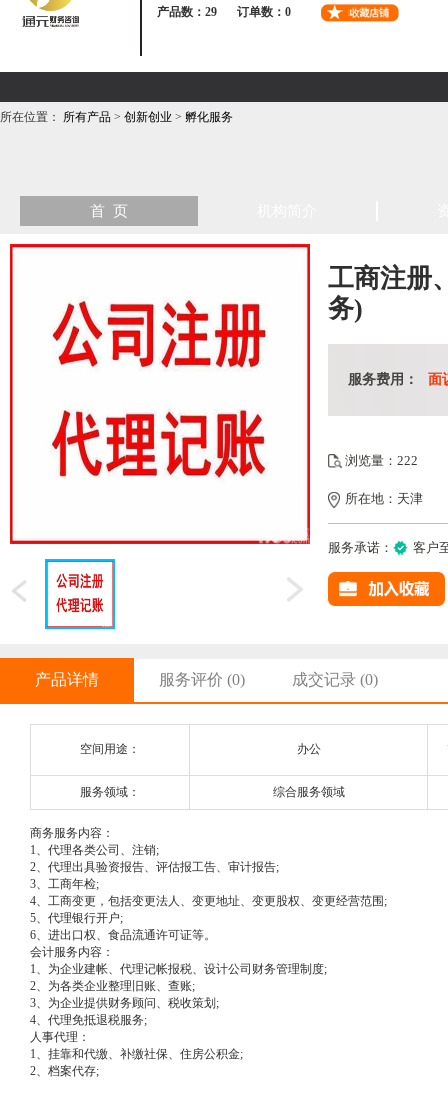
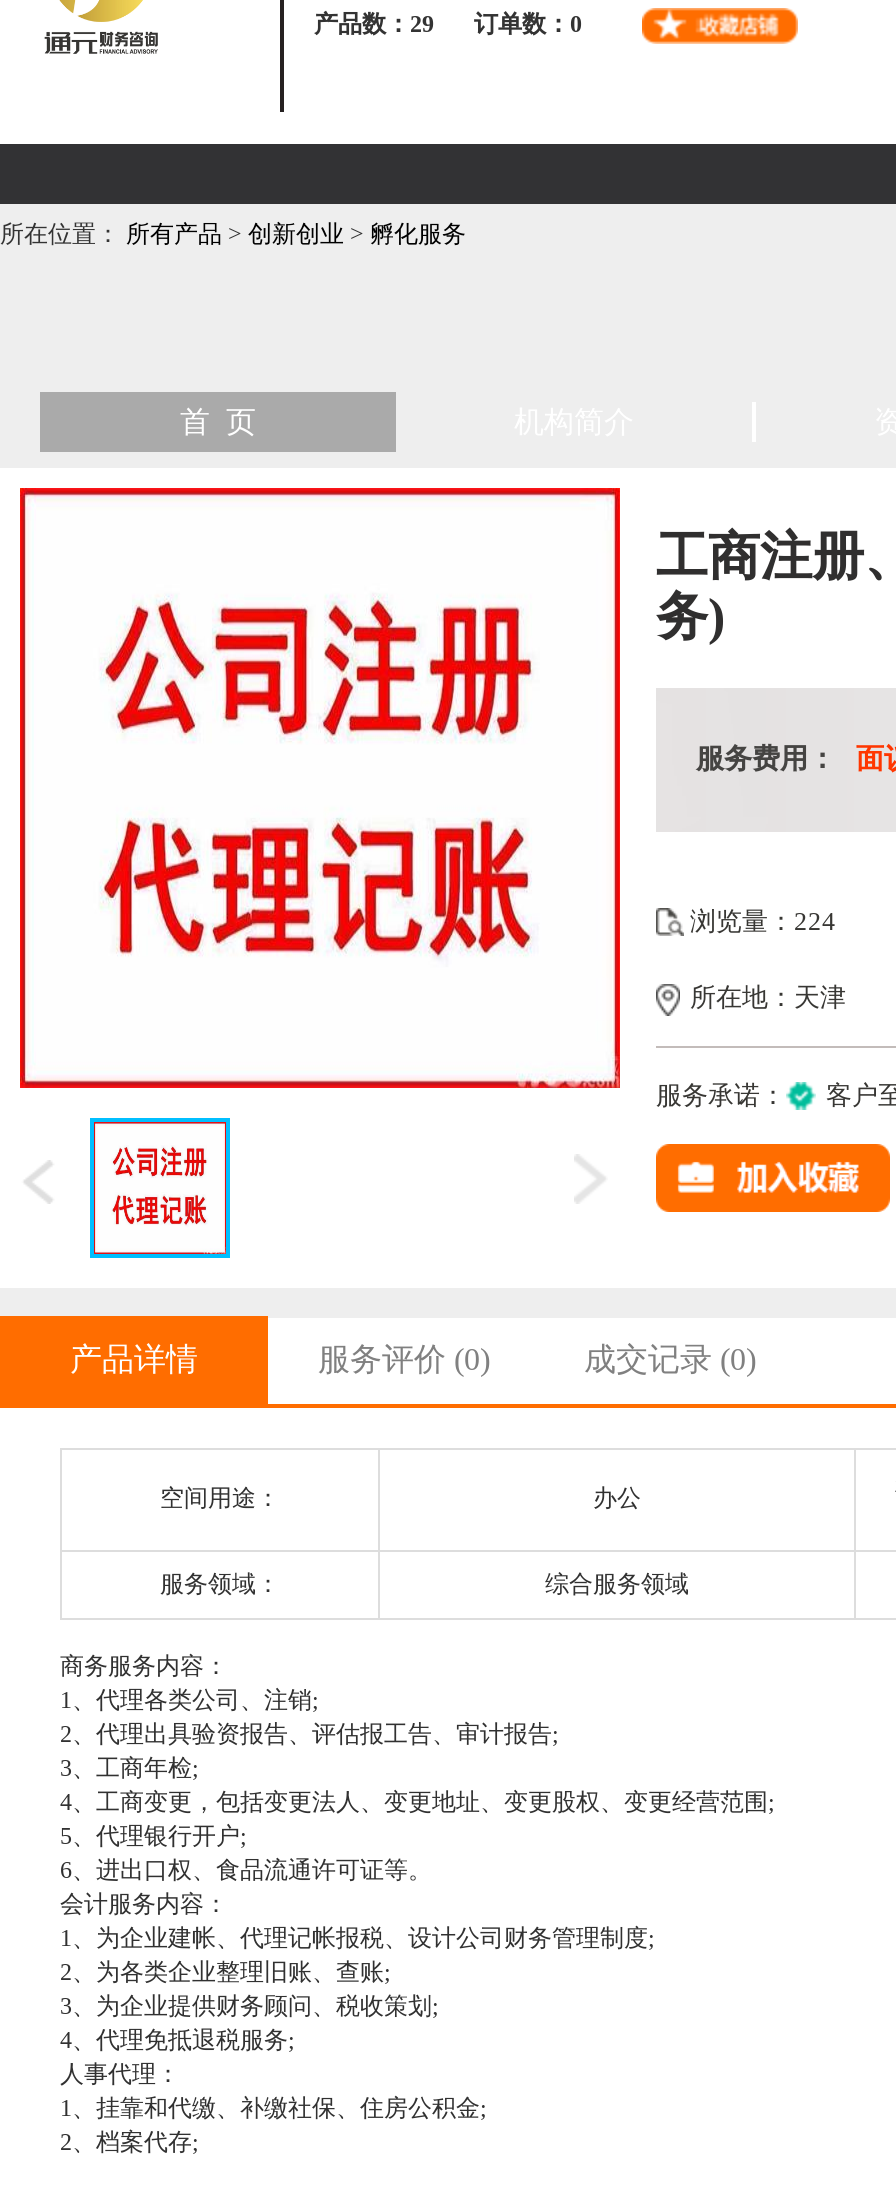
- 浏览量：222
+ 浏览量：224
